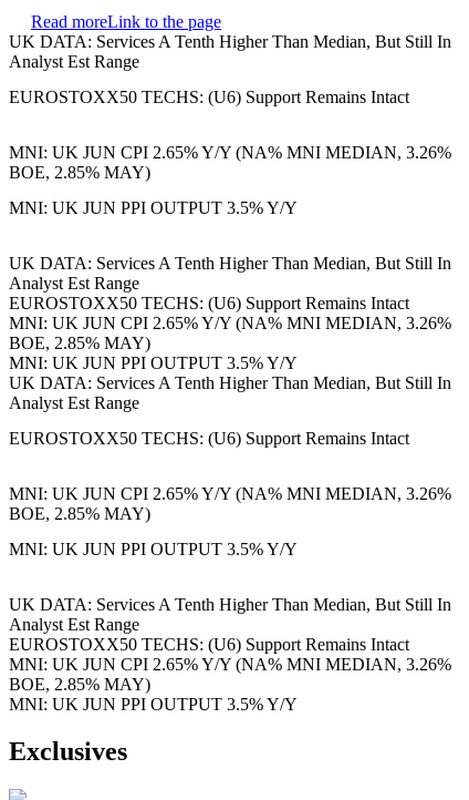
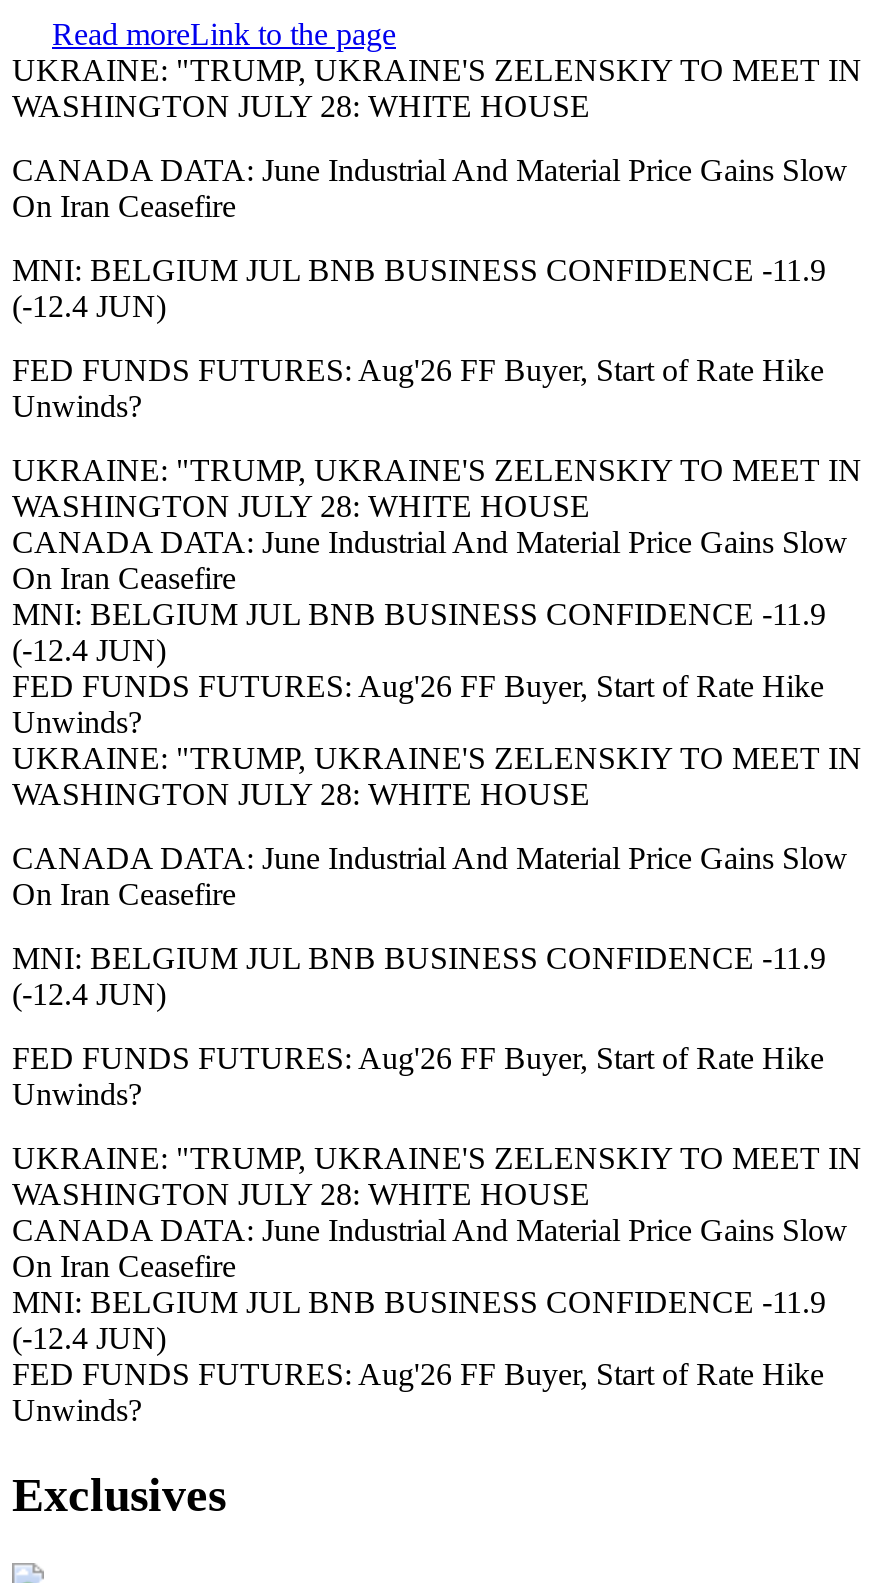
- UK DATA: Services A Tenth Higher Than Median, But Still In
- Analyst Est Range
+ UKRAINE: "TRUMP, UKRAINE'S ZELENSKIY TO MEET IN
+ WASHINGTON JULY 28: WHITE HOUSE

- EUROSTOXX50 TECHS: (U6) Support Remains Intact
+ CANADA DATA: June Industrial And Material Price Gains Slow
+ On Iran Ceasefire

- MNI: UK JUN CPI 2.65% Y/Y (NA% MNI MEDIAN, 3.26%
- BOE, 2.85% MAY)
+ MNI: BELGIUM JUL BNB BUSINESS CONFIDENCE -11.9
+ (-12.4 JUN)

- MNI: UK JUN PPI OUTPUT 3.5% Y/Y
+ FED FUNDS FUTURES: Aug'26 FF Buyer, Start of Rate Hike
+ Unwinds?

- UK DATA: Services A Tenth Higher Than Median, But Still In
- Analyst Est Range
- EUROSTOXX50 TECHS: (U6) Support Remains Intact
- MNI: UK JUN CPI 2.65% Y/Y (NA% MNI MEDIAN, 3.26%
- BOE, 2.85% MAY)
- MNI: UK JUN PPI OUTPUT 3.5% Y/Y
- UK DATA: Services A Tenth Higher Than Median, But Still In
- Analyst Est Range
+ UKRAINE: "TRUMP, UKRAINE'S ZELENSKIY TO MEET IN
+ WASHINGTON JULY 28: WHITE HOUSE
+ CANADA DATA: June Industrial And Material Price Gains Slow
+ On Iran Ceasefire
+ MNI: BELGIUM JUL BNB BUSINESS CONFIDENCE -11.9
+ (-12.4 JUN)
+ FED FUNDS FUTURES: Aug'26 FF Buyer, Start of Rate Hike
+ Unwinds?
+ UKRAINE: "TRUMP, UKRAINE'S ZELENSKIY TO MEET IN
+ WASHINGTON JULY 28: WHITE HOUSE

- EUROSTOXX50 TECHS: (U6) Support Remains Intact
+ CANADA DATA: June Industrial And Material Price Gains Slow
+ On Iran Ceasefire

- MNI: UK JUN CPI 2.65% Y/Y (NA% MNI MEDIAN, 3.26%
- BOE, 2.85% MAY)
+ MNI: BELGIUM JUL BNB BUSINESS CONFIDENCE -11.9
+ (-12.4 JUN)

- MNI: UK JUN PPI OUTPUT 3.5% Y/Y
+ FED FUNDS FUTURES: Aug'26 FF Buyer, Start of Rate Hike
+ Unwinds?

- UK DATA: Services A Tenth Higher Than Median, But Still In
- Analyst Est Range
- EUROSTOXX50 TECHS: (U6) Support Remains Intact
- MNI: UK JUN CPI 2.65% Y/Y (NA% MNI MEDIAN, 3.26%
- BOE, 2.85% MAY)
- MNI: UK JUN PPI OUTPUT 3.5% Y/Y
+ UKRAINE: "TRUMP, UKRAINE'S ZELENSKIY TO MEET IN
+ WASHINGTON JULY 28: WHITE HOUSE
+ CANADA DATA: June Industrial And Material Price Gains Slow
+ On Iran Ceasefire
+ MNI: BELGIUM JUL BNB BUSINESS CONFIDENCE -11.9
+ (-12.4 JUN)
+ FED FUNDS FUTURES: Aug'26 FF Buyer, Start of Rate Hike
+ Unwinds?
